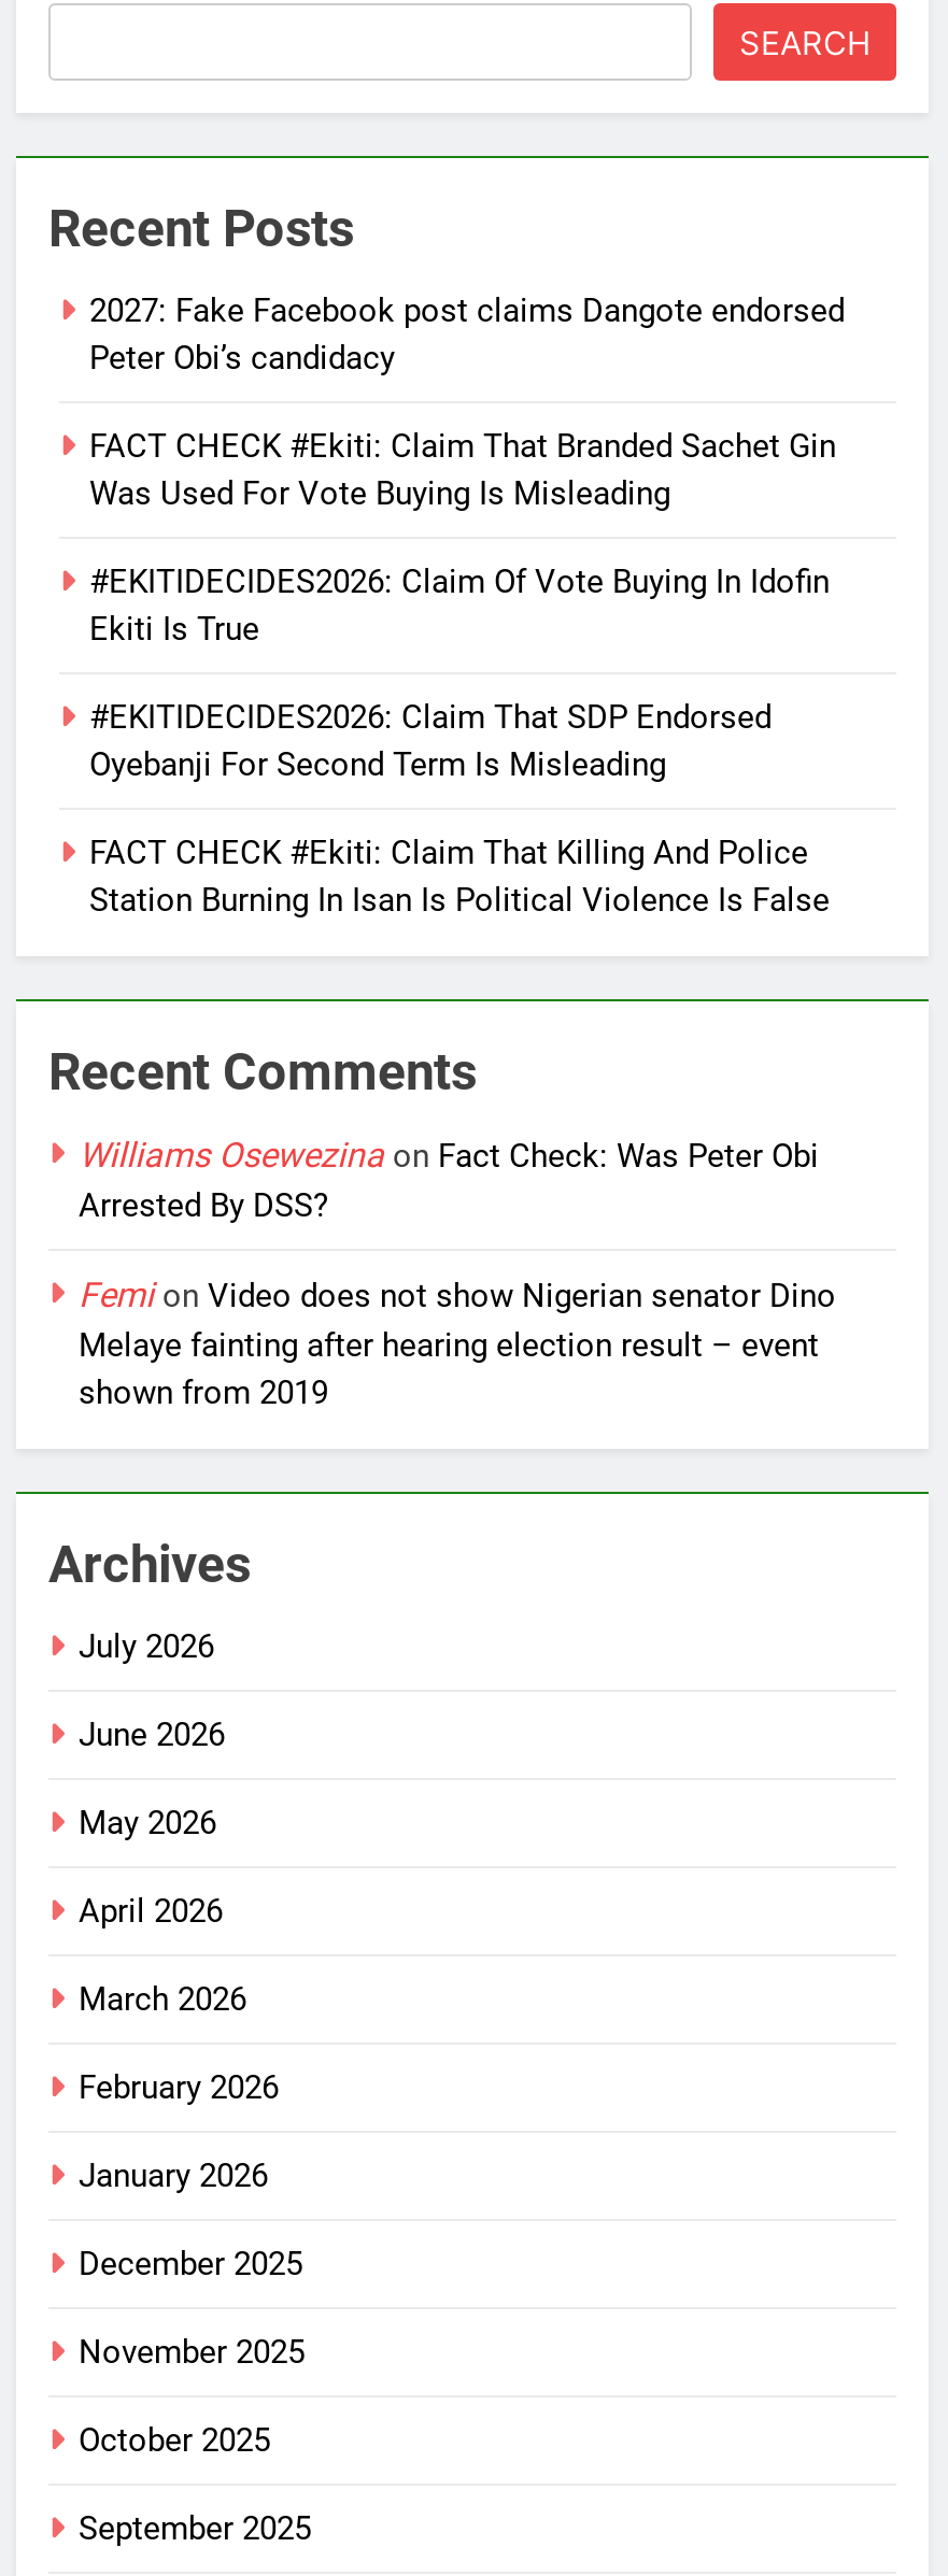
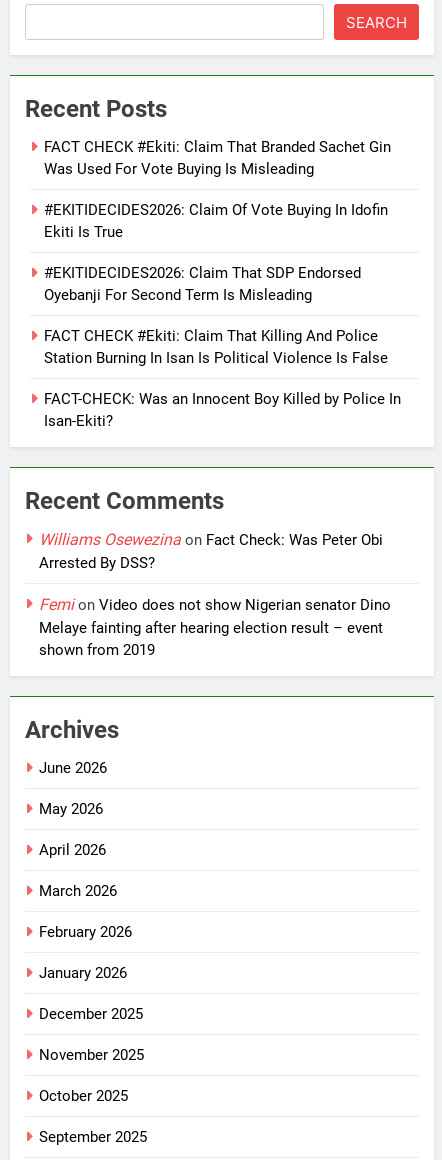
- 2027: Fake Facebook post claims Dangote endorsed
- Peter Obi’s candidacy

moved up: FACT CHECK #Ekiti: Claim That Branded Sachet Gin | Was Used For Vote Buying Is Misleading | #EKITIDECIDES2026: Claim Of Vote Buying In Idofin | Ekiti Is True | #EKITIDECIDES2026: Claim That SDP Endorsed | Oyebanji For Second Term Is Misleading | FACT CHECK #Ekiti: Claim That Killing And Police | Station Burning In Isan Is Political Violence Is False

+ FACT-CHECK: Was an Innocent Boy Killed by Police In
+ Isan-Ekiti?

- July 2026
